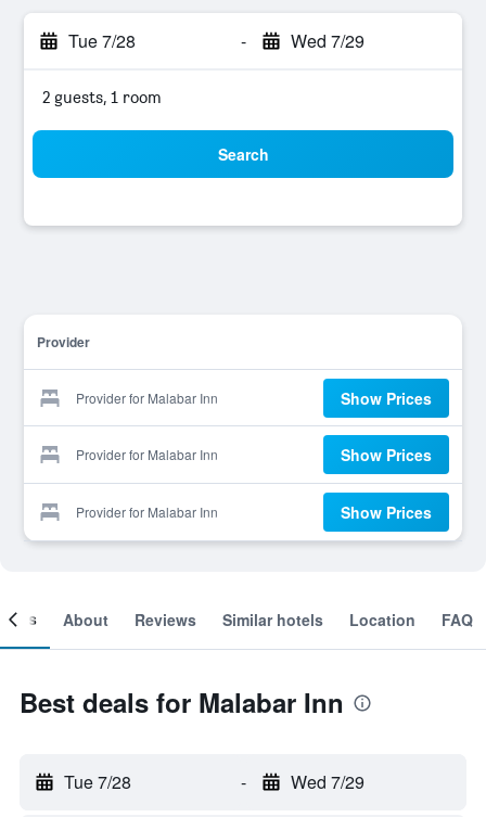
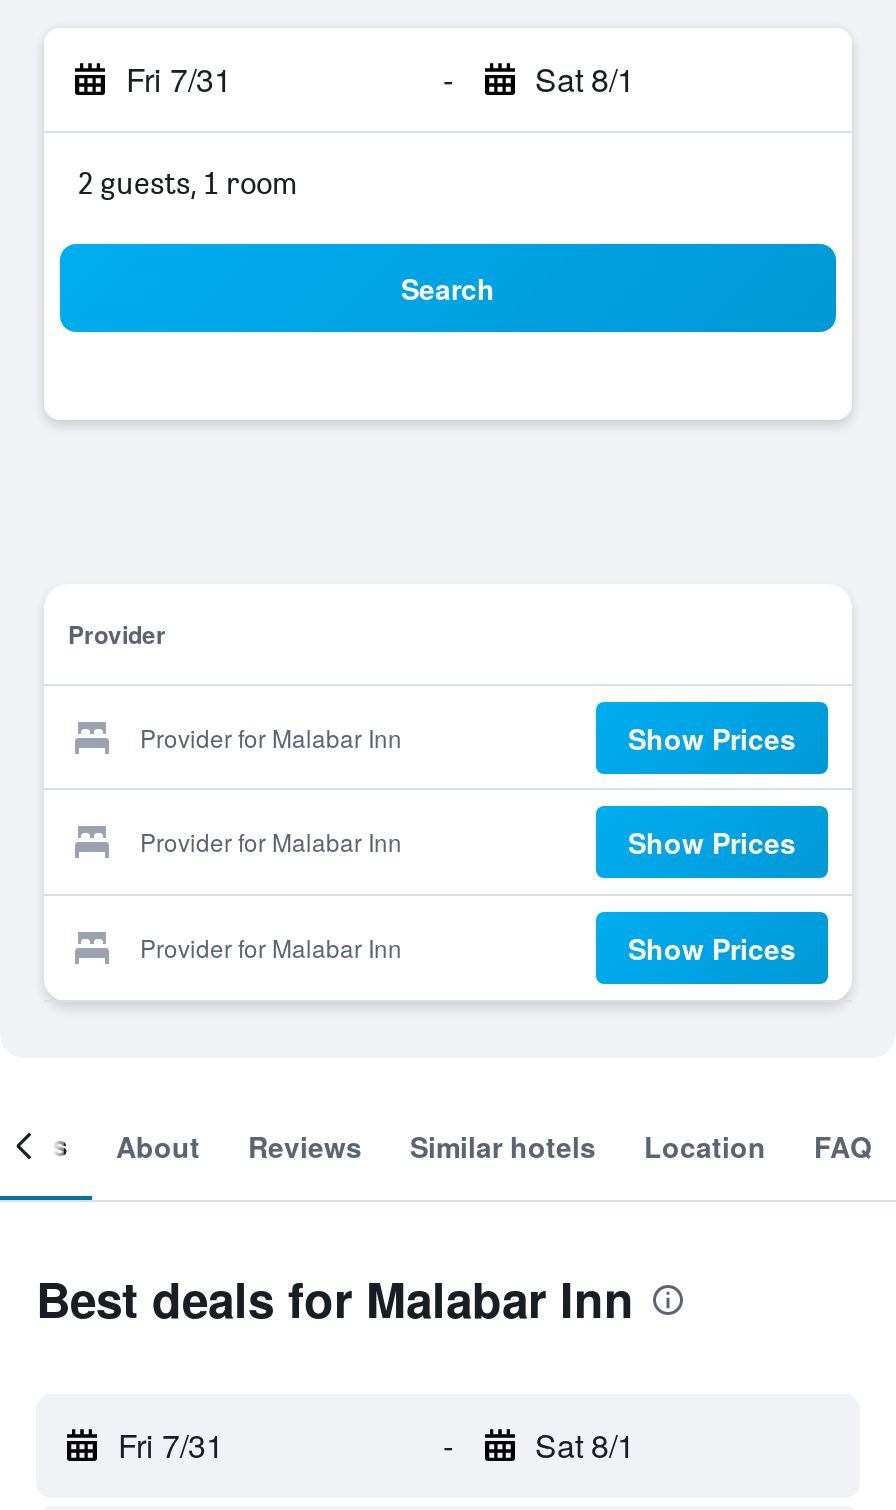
- Tue 7/28
+ Fri 7/31

- Wed 7/29
+ Sat 8/1

- Tue 7/28
+ Fri 7/31

- Wed 7/29
+ Sat 8/1
